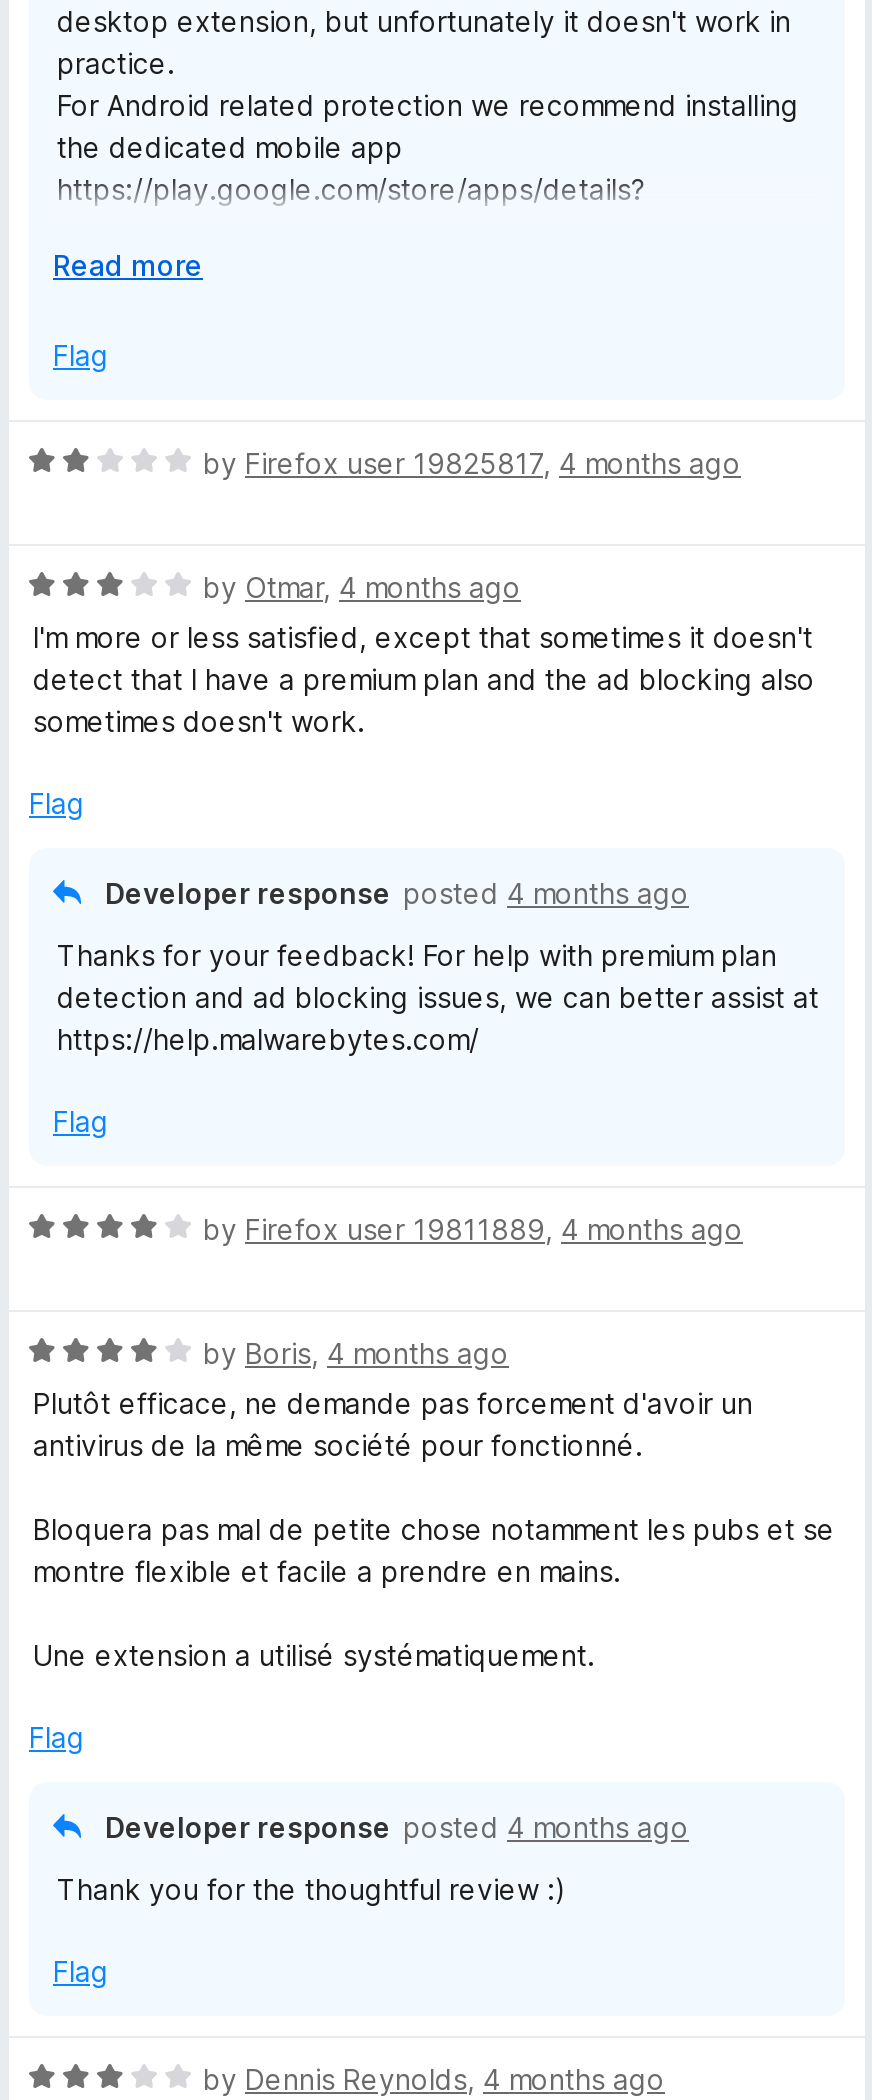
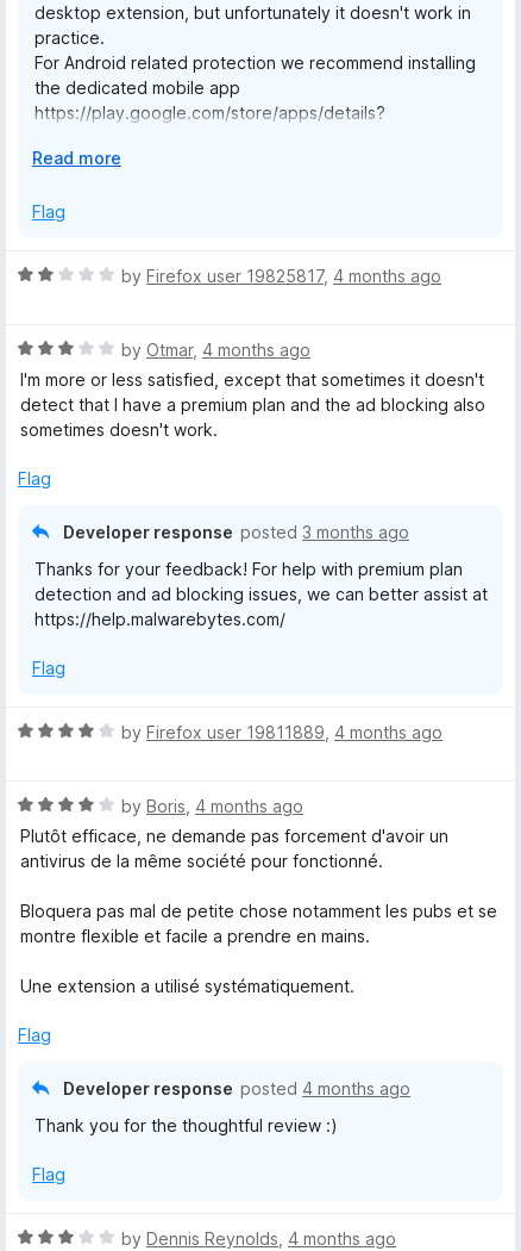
- Developer response posted 4 months ago
+ Developer response posted 3 months ago
